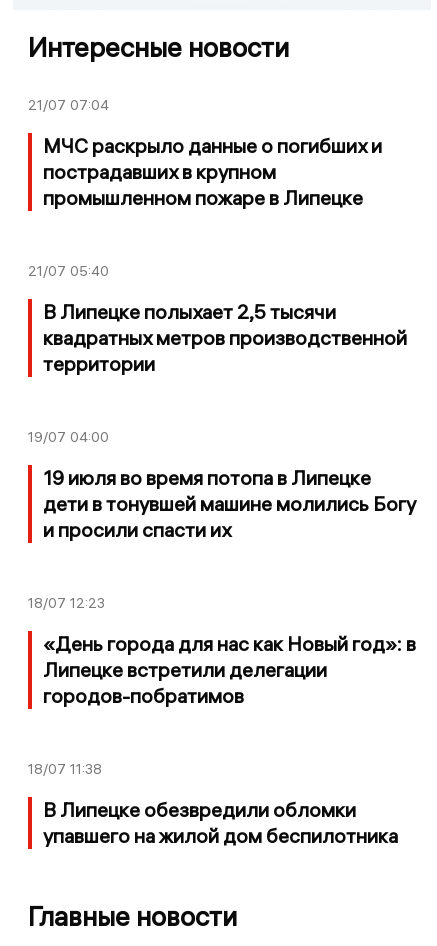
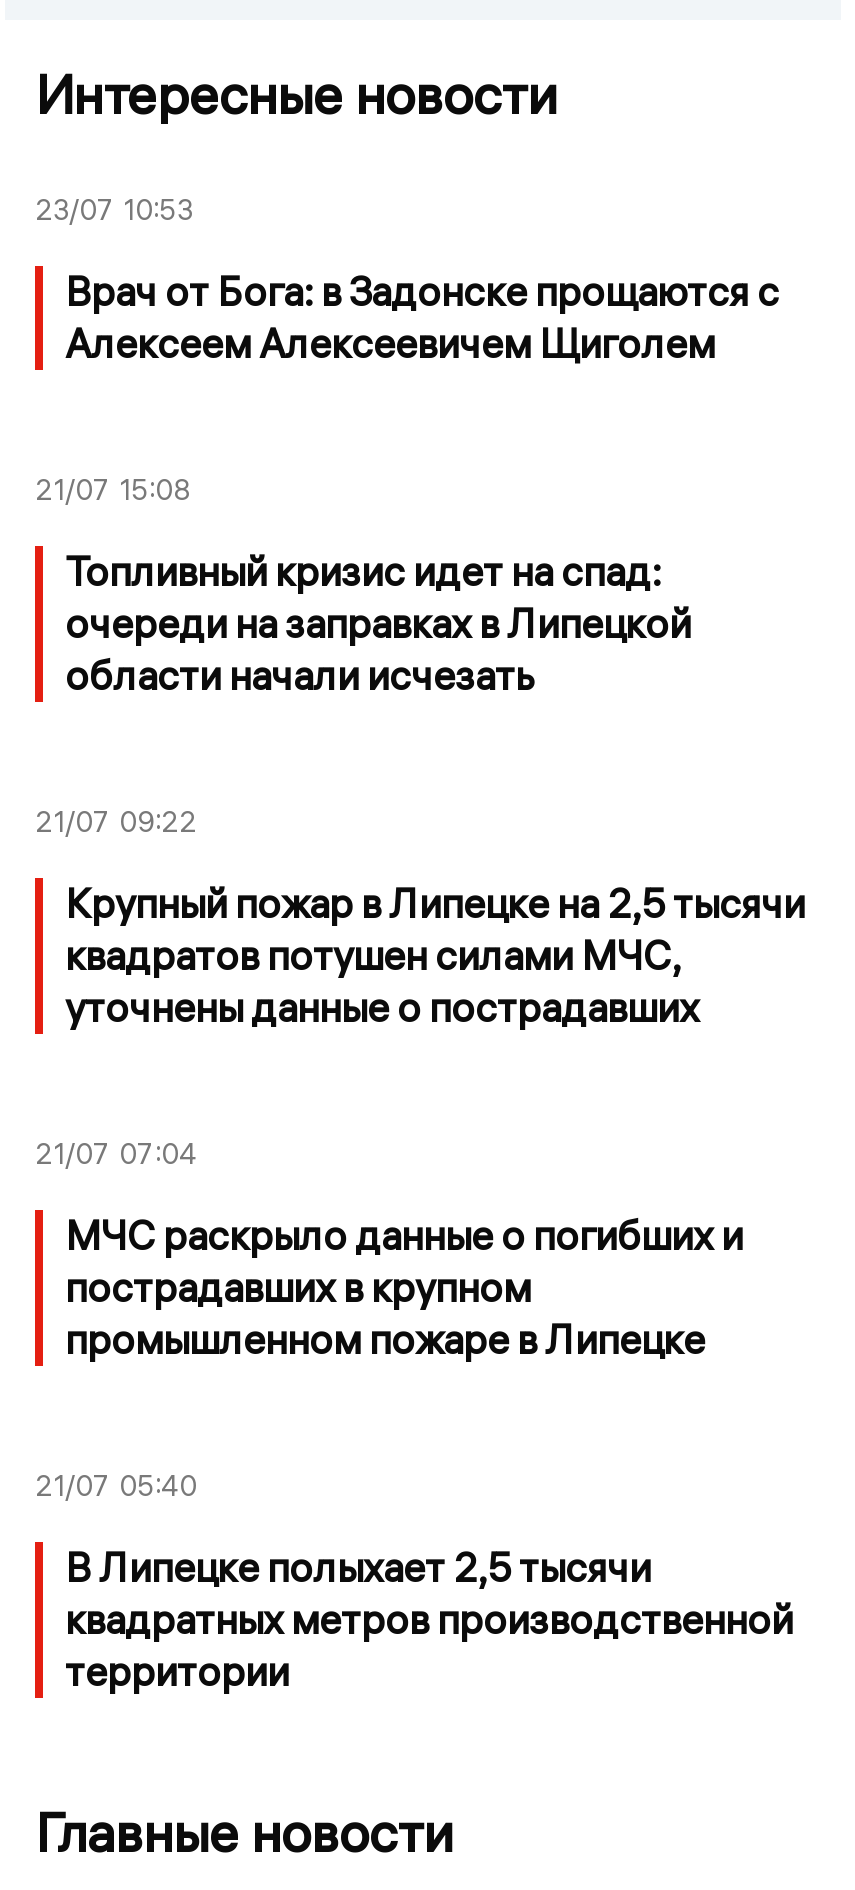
+ 23/07 10:53
+ Врач от Бога: в Задонске прощаются с
+ Алексеем Алексеевичем Щиголем
+ 21/07 15:08
+ Топливный кризис идет на спад:
+ очереди на заправках в Липецкой
+ области начали исчезать
+ 21/07 09:22
+ Крупный пожар в Липецке на 2,5 тысячи
+ квадратов потушен силами МЧС,
+ уточнены данные о пострадавших

moved down: 21/07 07:04 | МЧС раскрыло данные о погибших и | пострадавших в крупном | промышленном пожаре в Липецке | 21/07 05:40 | В Липецке полыхает 2,5 тысячи | квадратных метров производственной | территории

- 19/07 04:00
- 19 июля во время потопа в Липецке
- дети в тонувшей машине молились Богу
- и просили спасти их
- 18/07 12:23
- «День города для нас как Новый год»: в
- Липецке встретили делегации
- городов-побратимов
- 18/07 11:38
- В Липецке обезвредили обломки
- упавшего на жилой дом беспилотника
